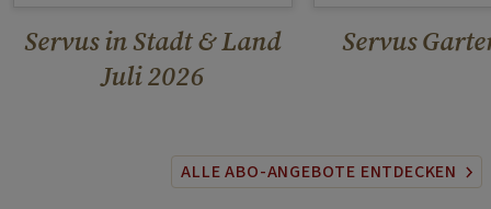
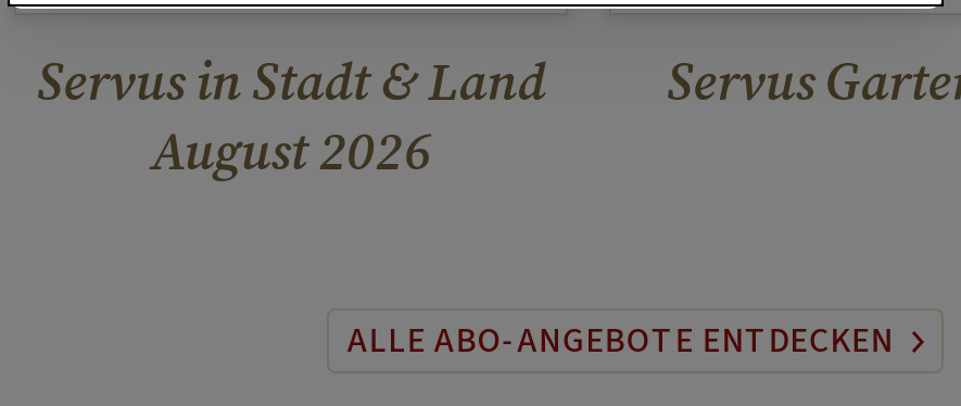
- Juli 2026
+ August 2026
